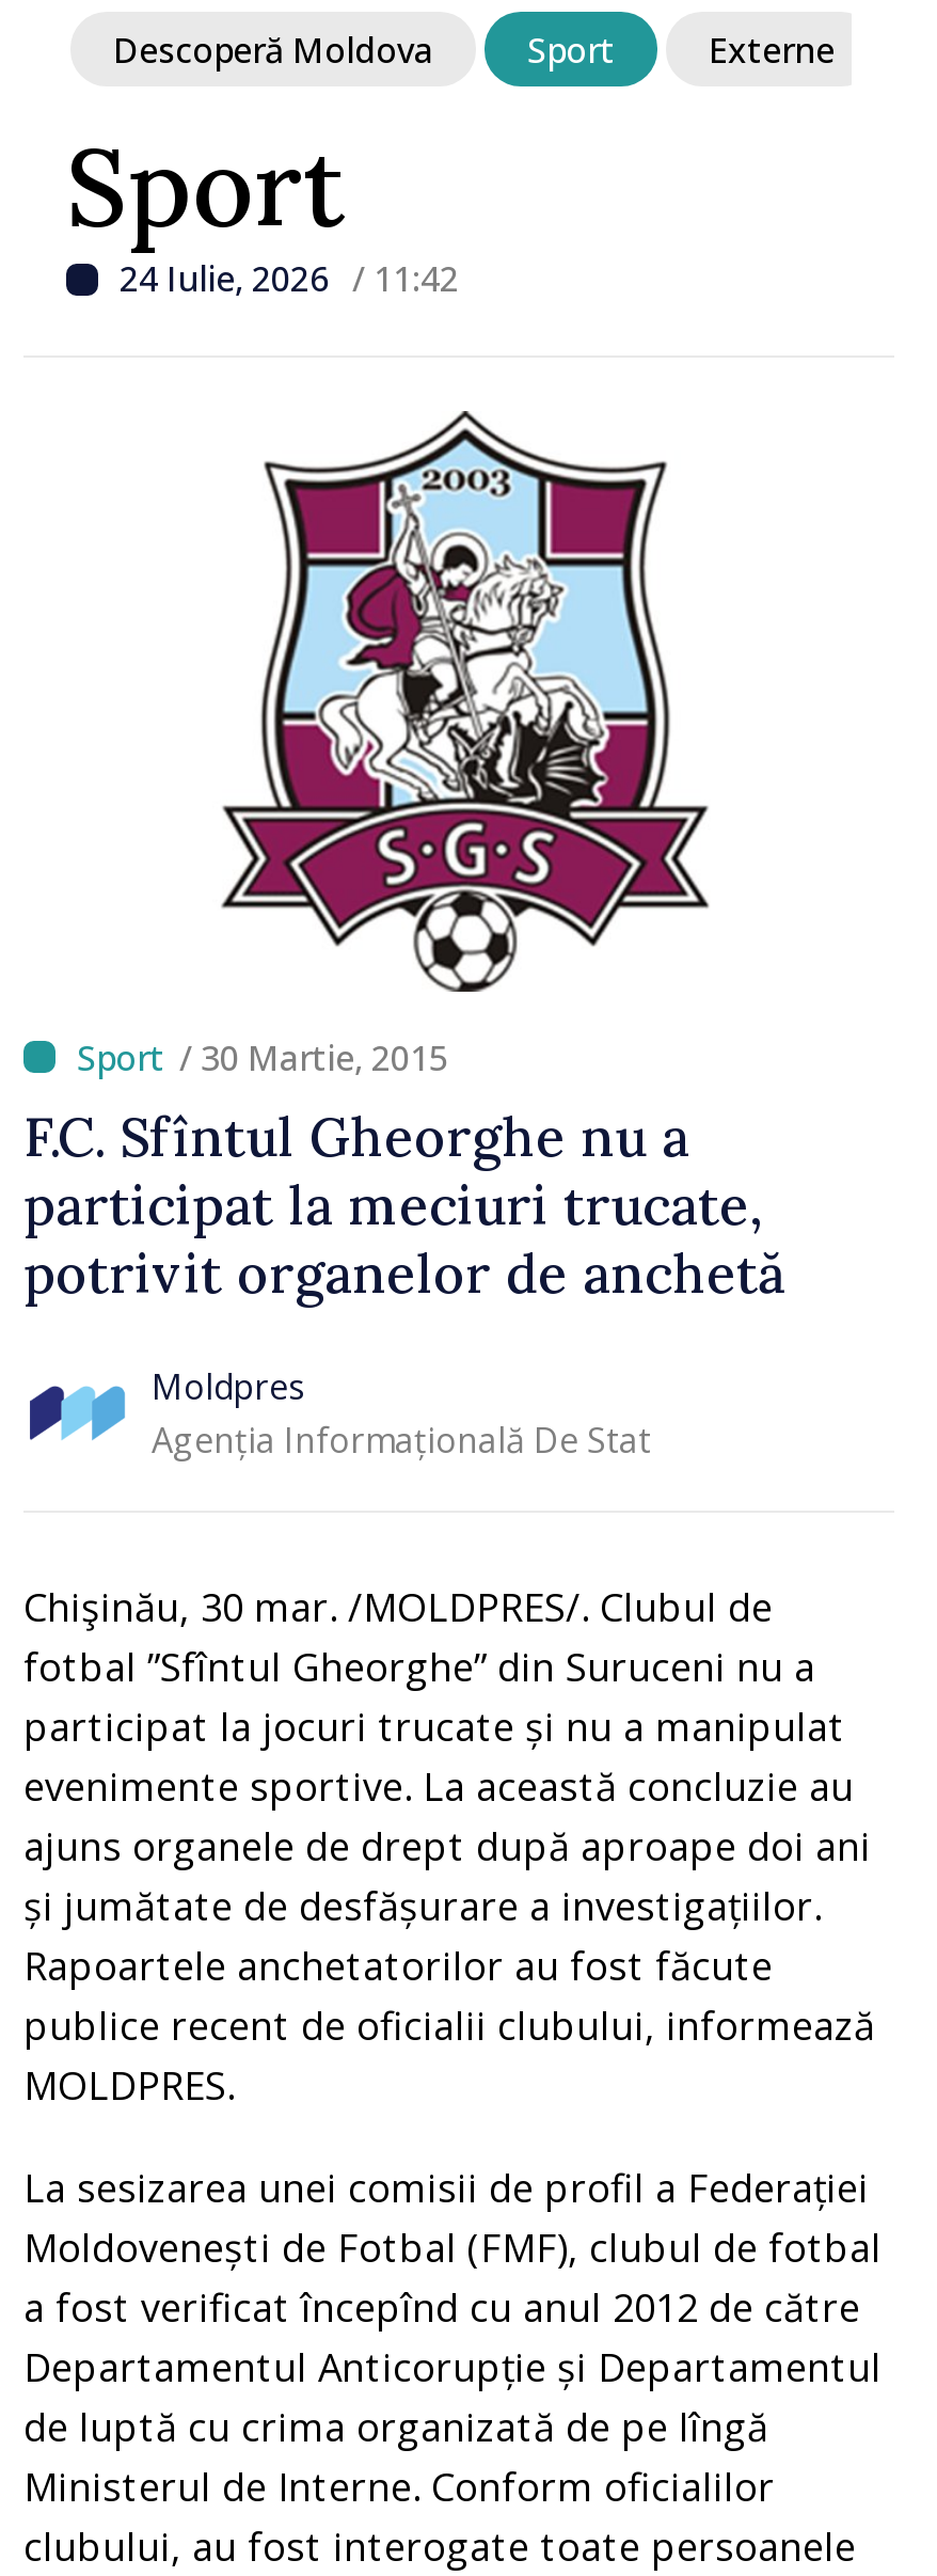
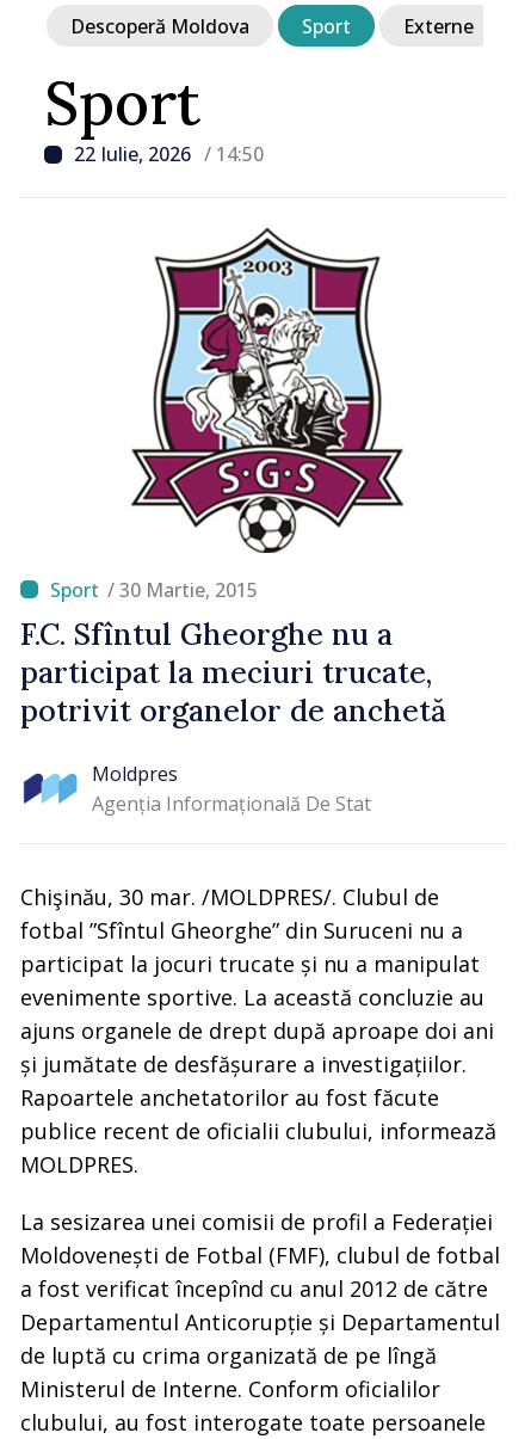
- 24 Iulie, 2026 / 11:42
+ 22 Iulie, 2026 / 14:50
